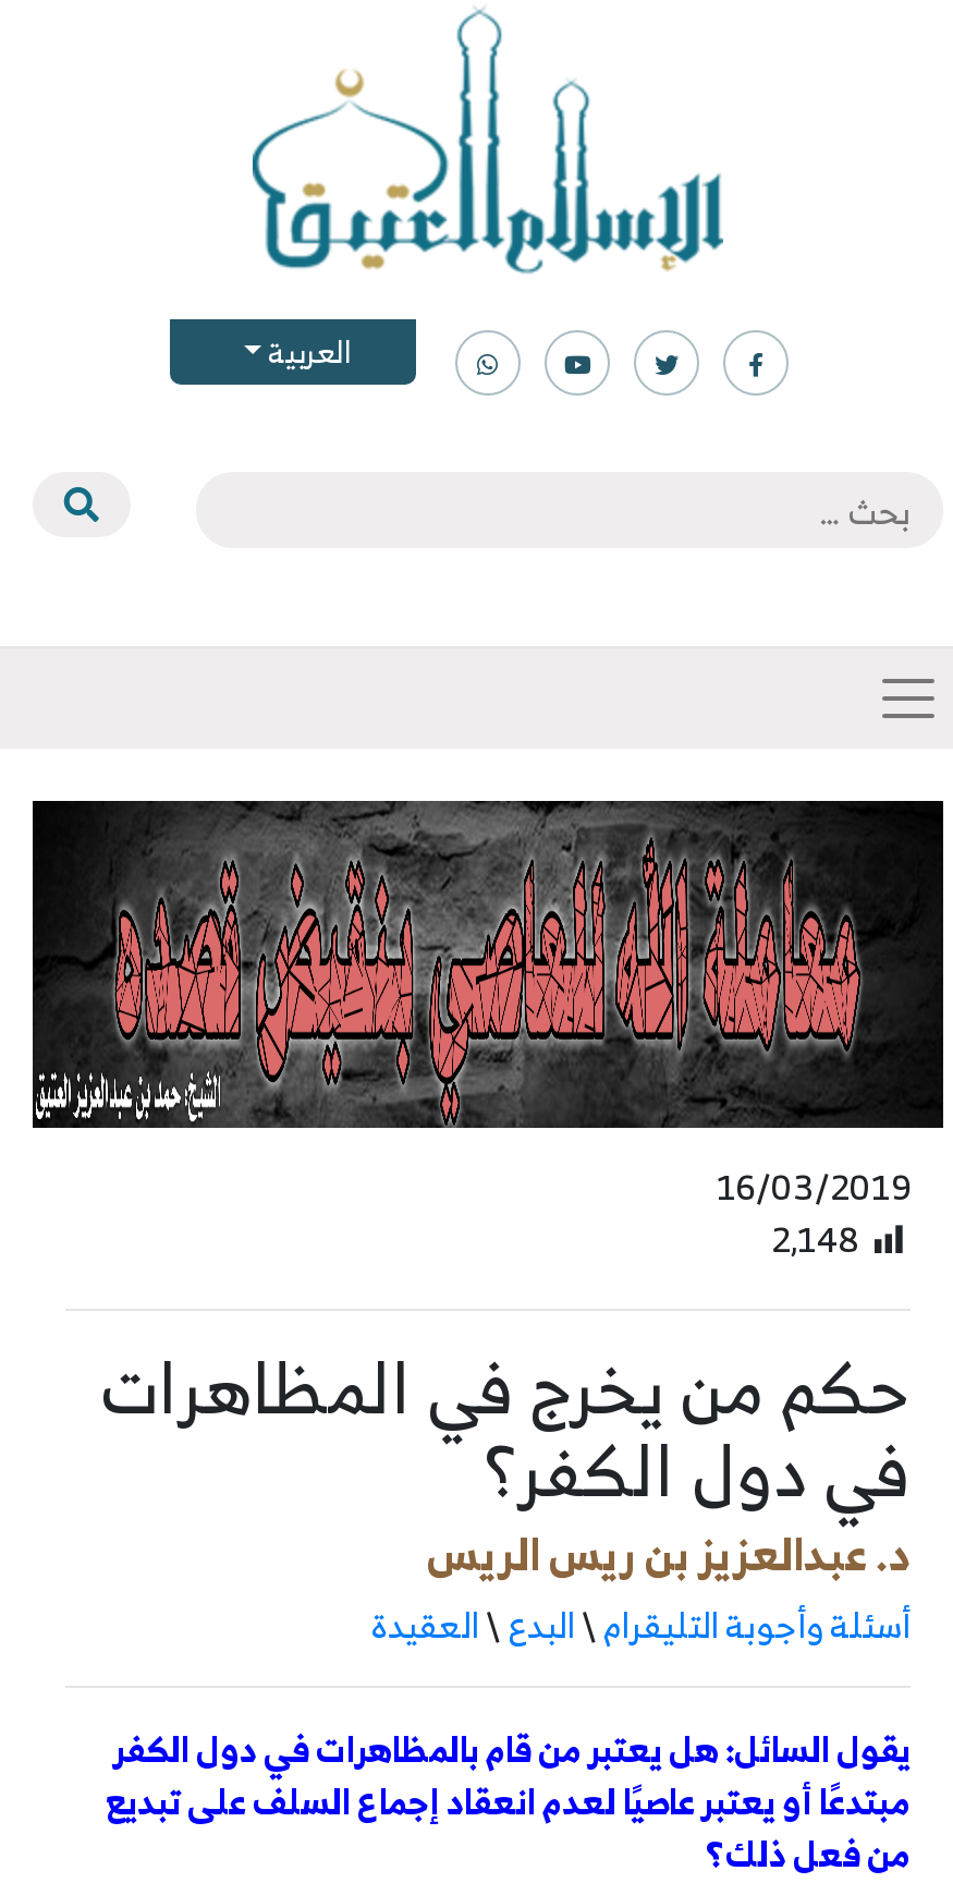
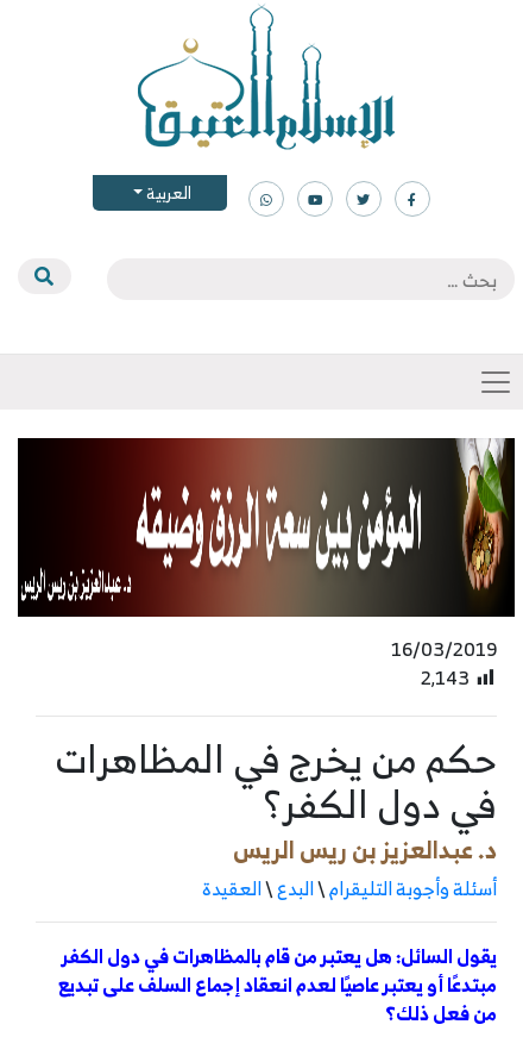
- [image]
- 2٬148
+ [image]
+ 2٬143
